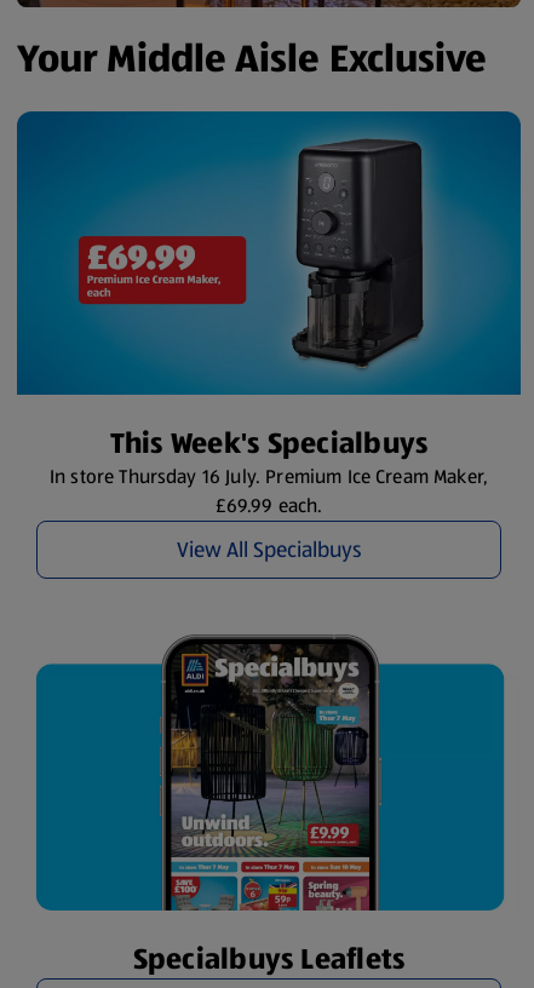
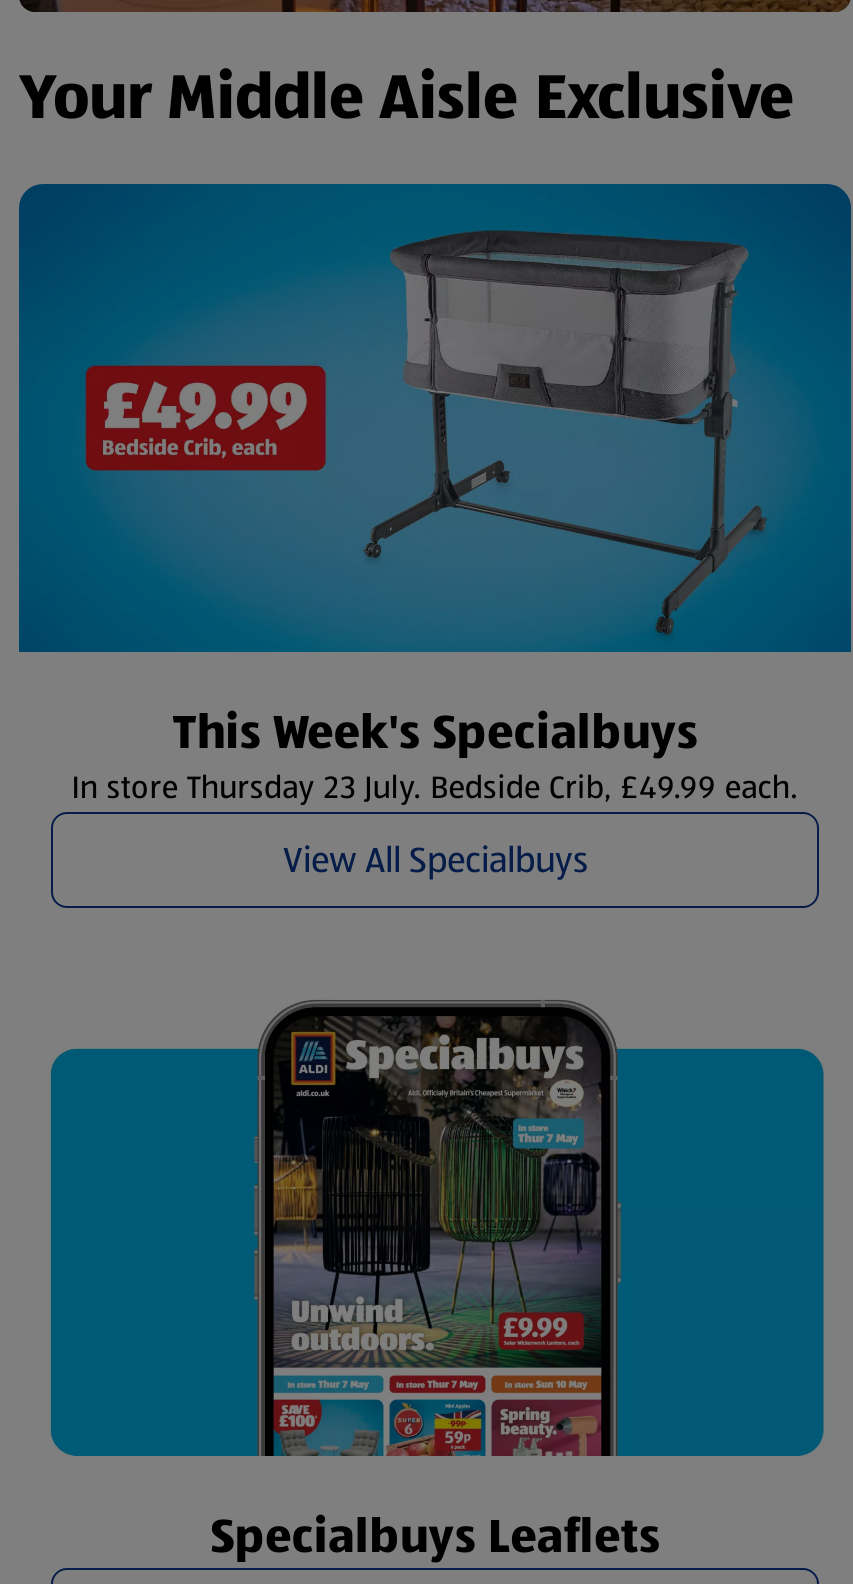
- [image]
+ [image]

- In store Thursday 16 July. Premium Ice Cream Maker,
- £69.99 each.
+ In store Thursday 23 July. Bedside Crib, £49.99 each.
